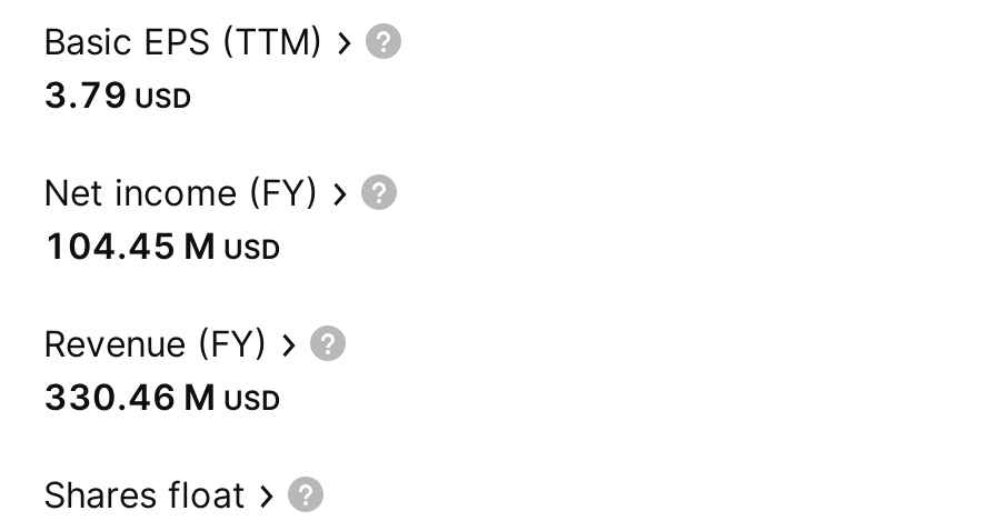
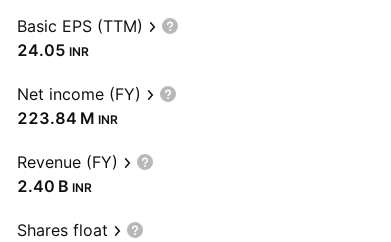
- 3.79 USD
+ 24.05 INR

- 104.45 M USD
+ 223.84 M INR

- 330.46 M USD
+ 2.40 B INR
